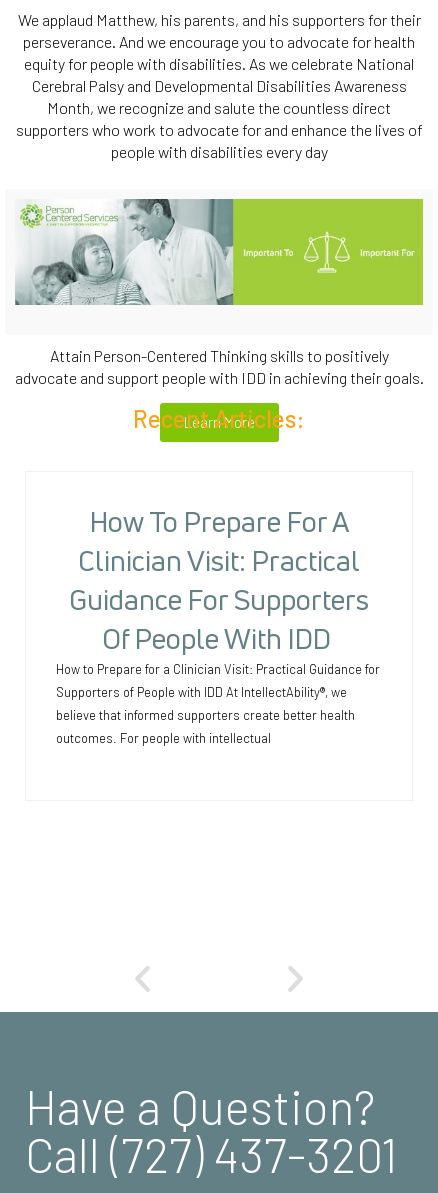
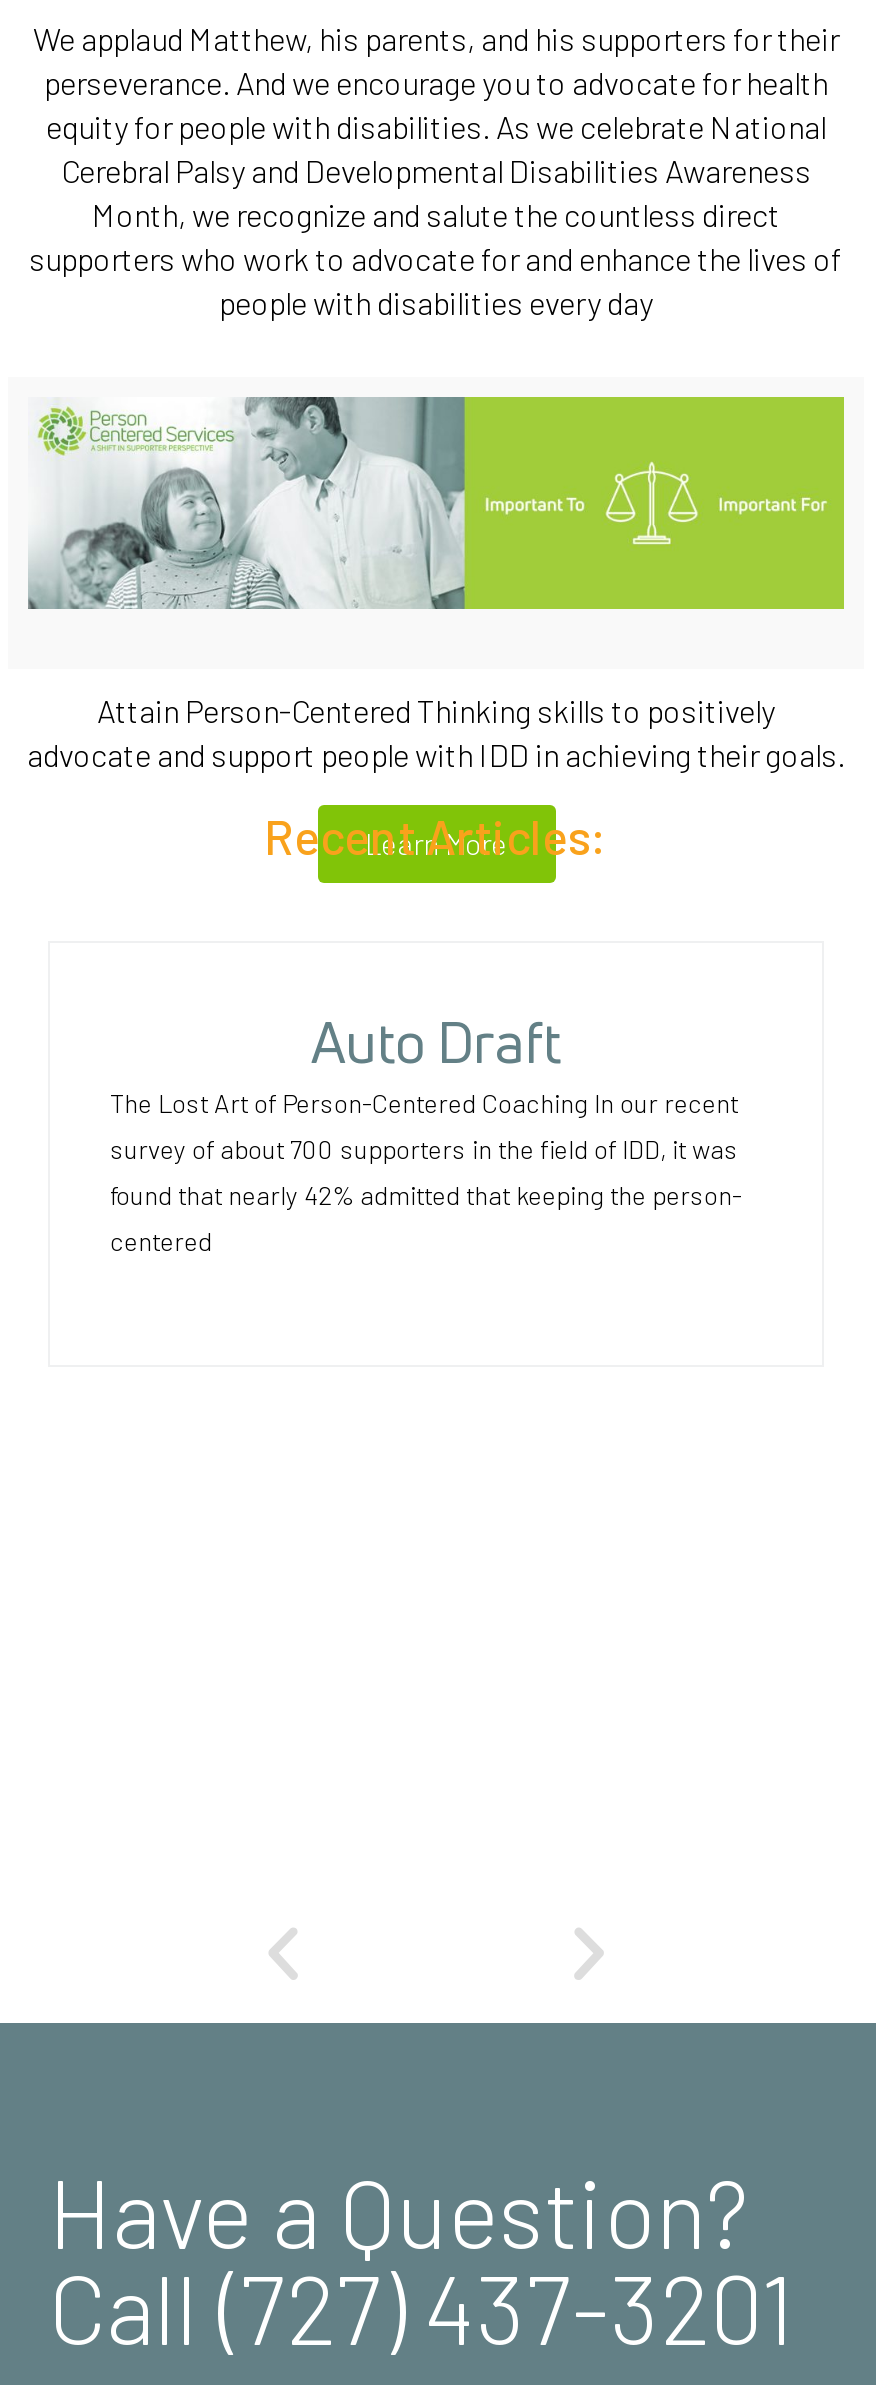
- How To Prepare For A
- Clinician Visit: Practical
- Guidance For Supporters
- Of People With IDD
- How to Prepare for a Clinician Visit: Practical Guidance for
- Supporters of People with IDD At IntellectAbility®, we
- believe that informed supporters create better health
- outcomes. For people with intellectual
+ Auto Draft
+ The Lost Art of Person-Centered Coaching In our recent
+ survey of about 700 supporters in the field of IDD, it was
+ found that nearly 42% admitted that keeping the person-
+ centered
